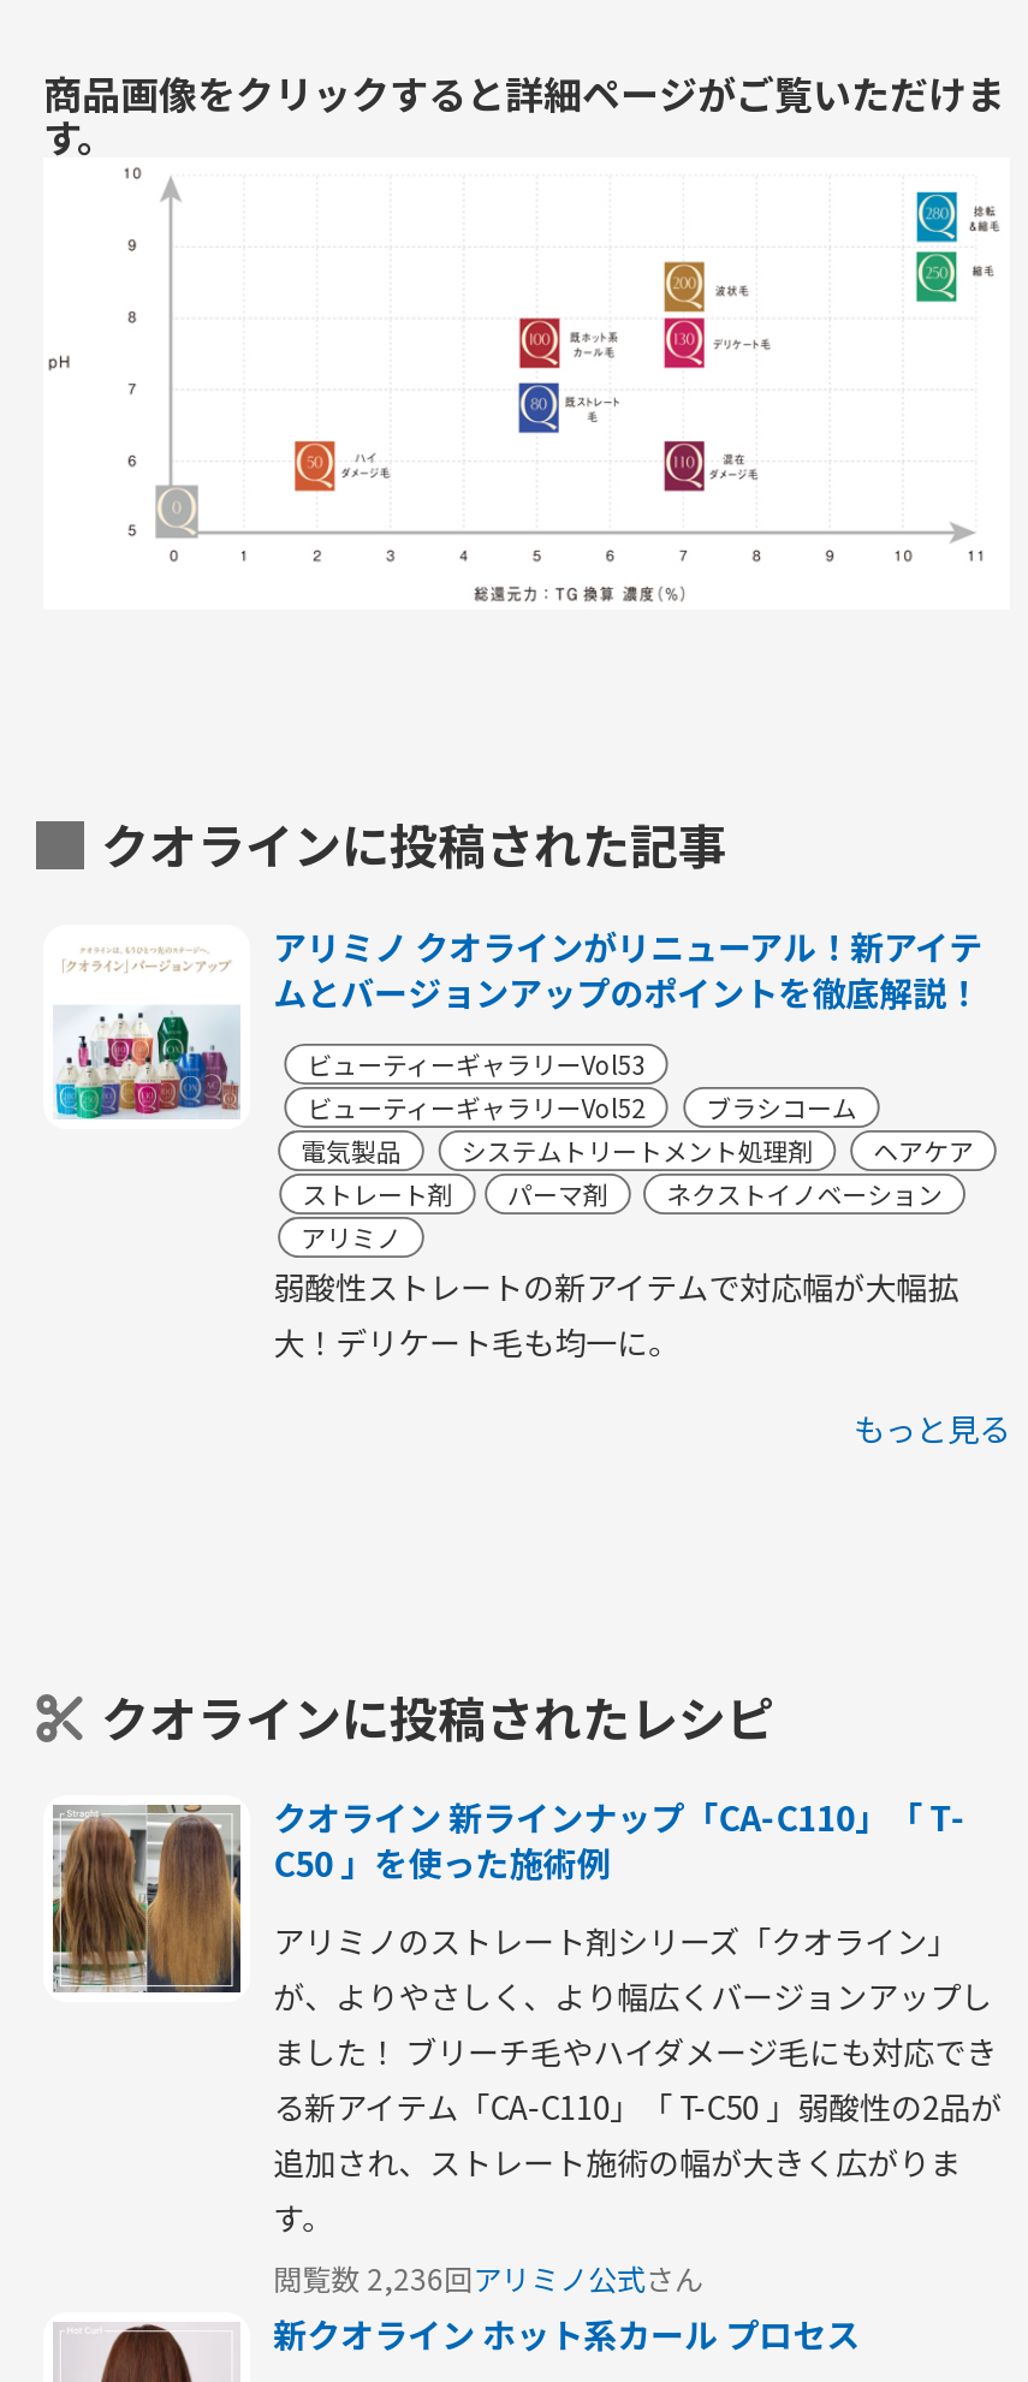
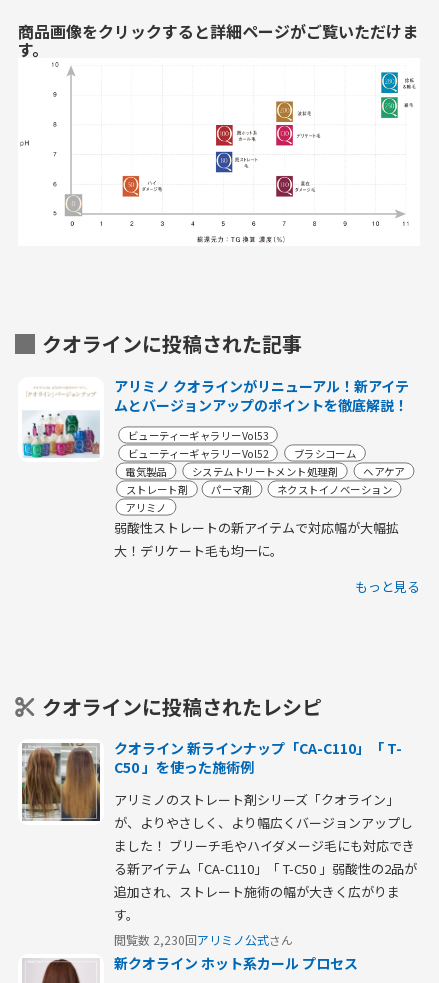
- 閲覧数 2,236回アリミノ公式さん
+ 閲覧数 2,230回アリミノ公式さん
